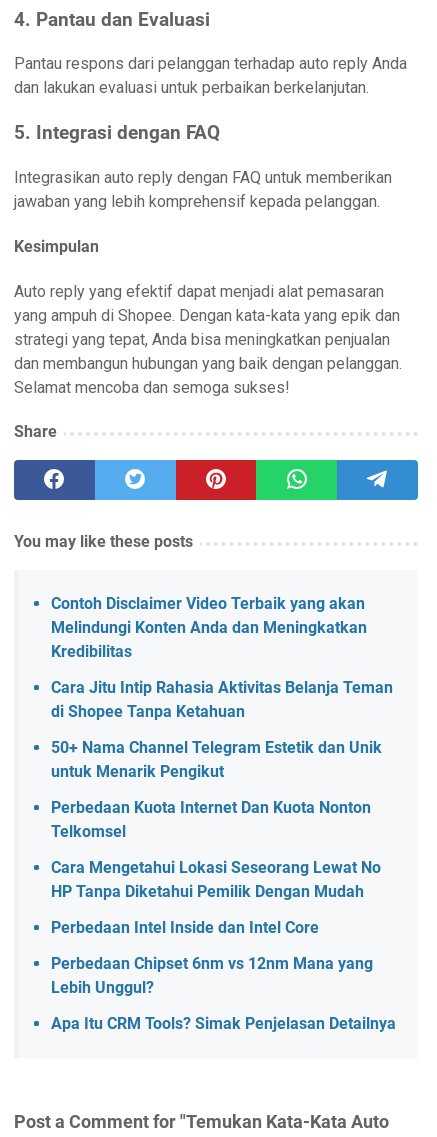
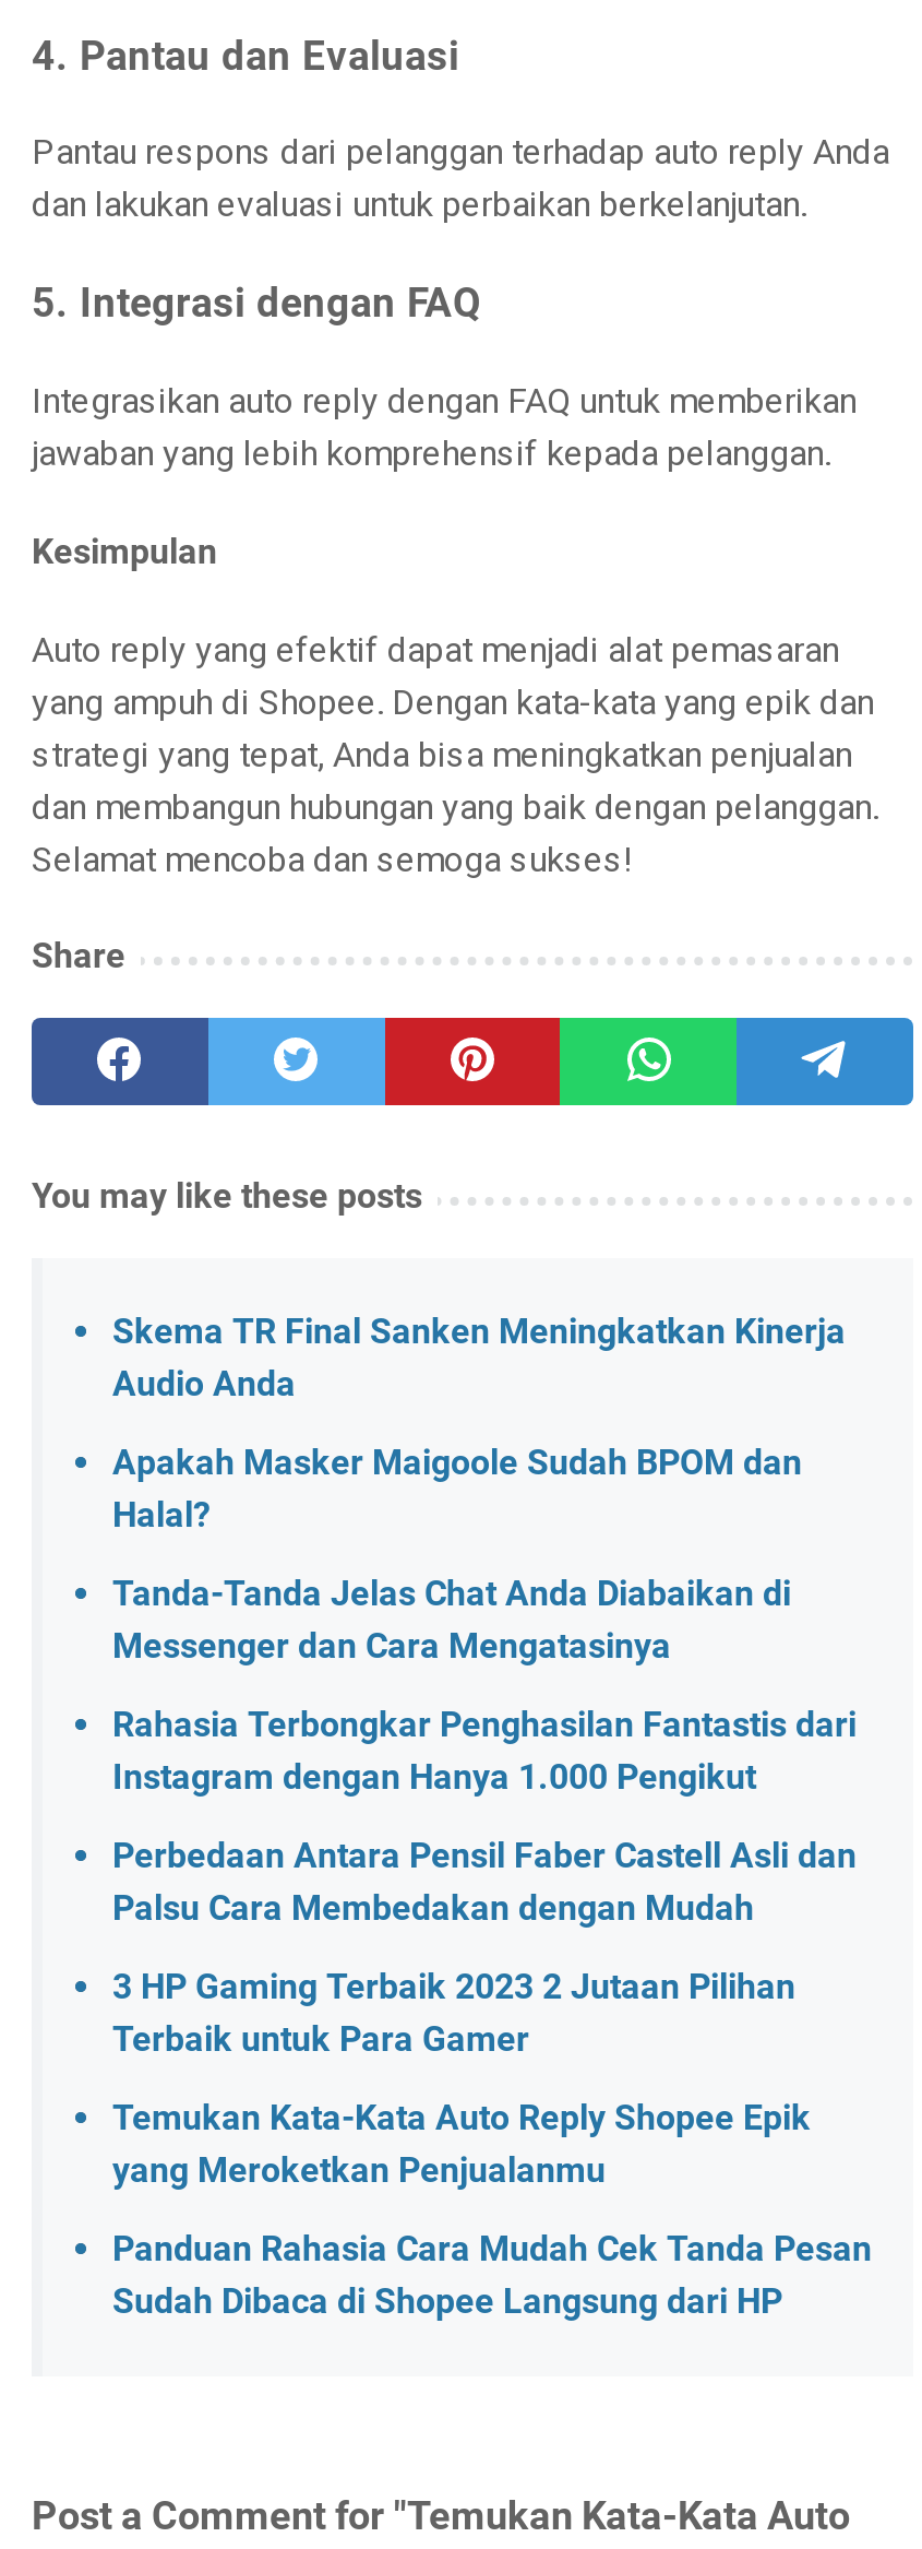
- Contoh Disclaimer Video Terbaik yang akan
- Melindungi Konten Anda dan Meningkatkan
- Kredibilitas
+ Skema TR Final Sanken Meningkatkan Kinerja
+ Audio Anda

- Cara Jitu Intip Rahasia Aktivitas Belanja Teman
- di Shopee Tanpa Ketahuan
+ Apakah Masker Maigoole Sudah BPOM dan
+ Halal?

- 50+ Nama Channel Telegram Estetik dan Unik
- untuk Menarik Pengikut
+ Tanda-Tanda Jelas Chat Anda Diabaikan di
+ Messenger dan Cara Mengatasinya

- Perbedaan Kuota Internet Dan Kuota Nonton
- Telkomsel
+ Rahasia Terbongkar Penghasilan Fantastis dari
+ Instagram dengan Hanya 1.000 Pengikut

- Cara Mengetahui Lokasi Seseorang Lewat No
- HP Tanpa Diketahui Pemilik Dengan Mudah
+ Perbedaan Antara Pensil Faber Castell Asli dan
+ Palsu Cara Membedakan dengan Mudah

- Perbedaan Intel Inside dan Intel Core
+ 3 HP Gaming Terbaik 2023 2 Jutaan Pilihan
+ Terbaik untuk Para Gamer

- Perbedaan Chipset 6nm vs 12nm Mana yang
- Lebih Unggul?
+ Temukan Kata-Kata Auto Reply Shopee Epik
+ yang Meroketkan Penjualanmu

- Apa Itu CRM Tools? Simak Penjelasan Detailnya
+ Panduan Rahasia Cara Mudah Cek Tanda Pesan
+ Sudah Dibaca di Shopee Langsung dari HP
